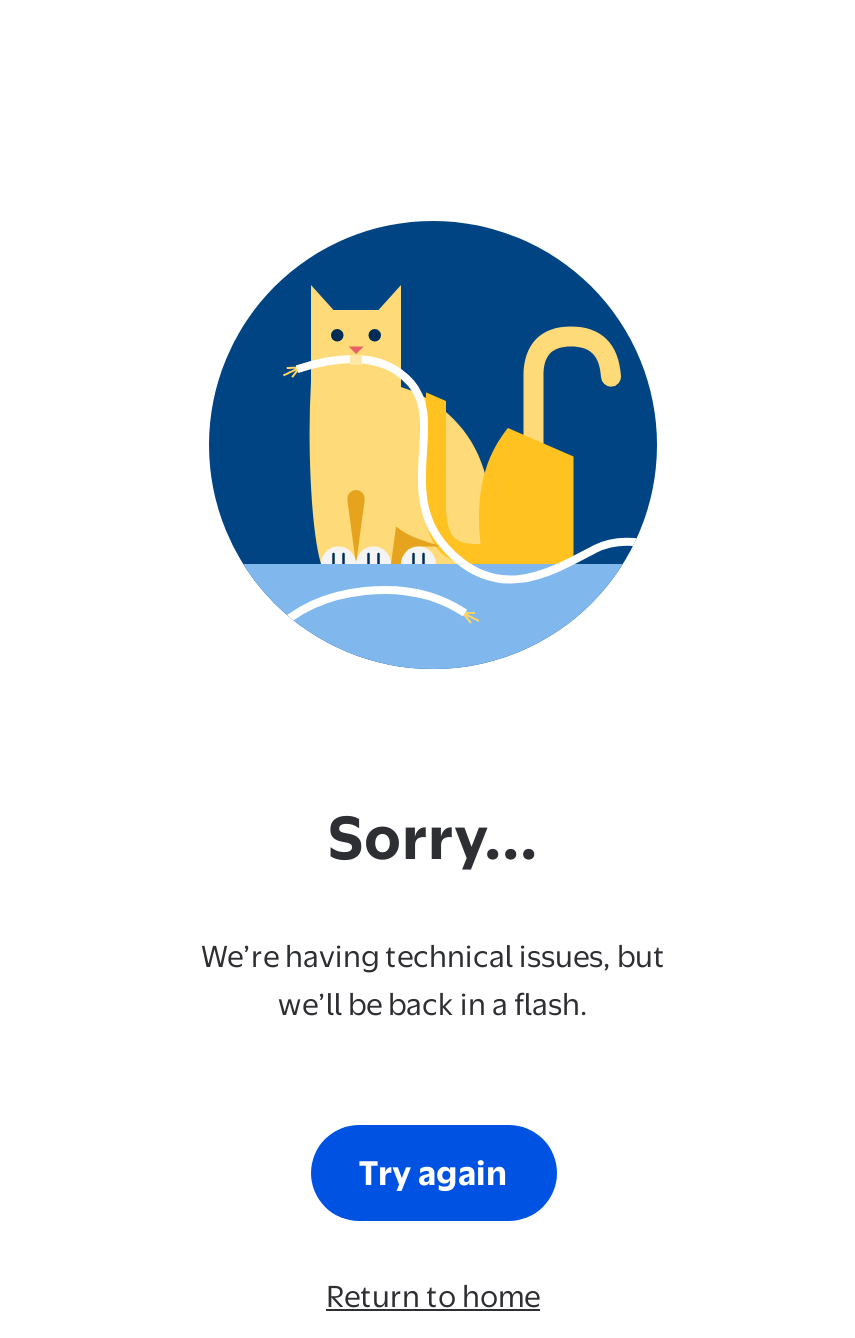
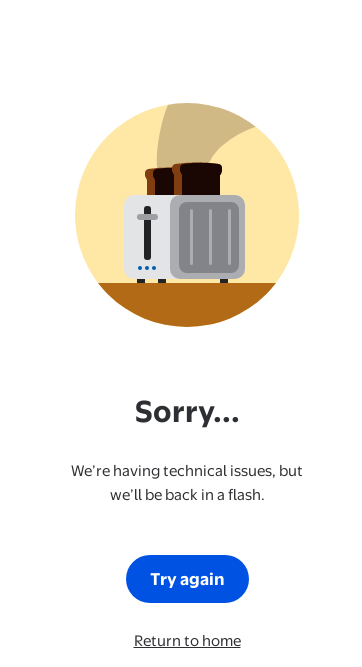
- [image]
+ [image]
